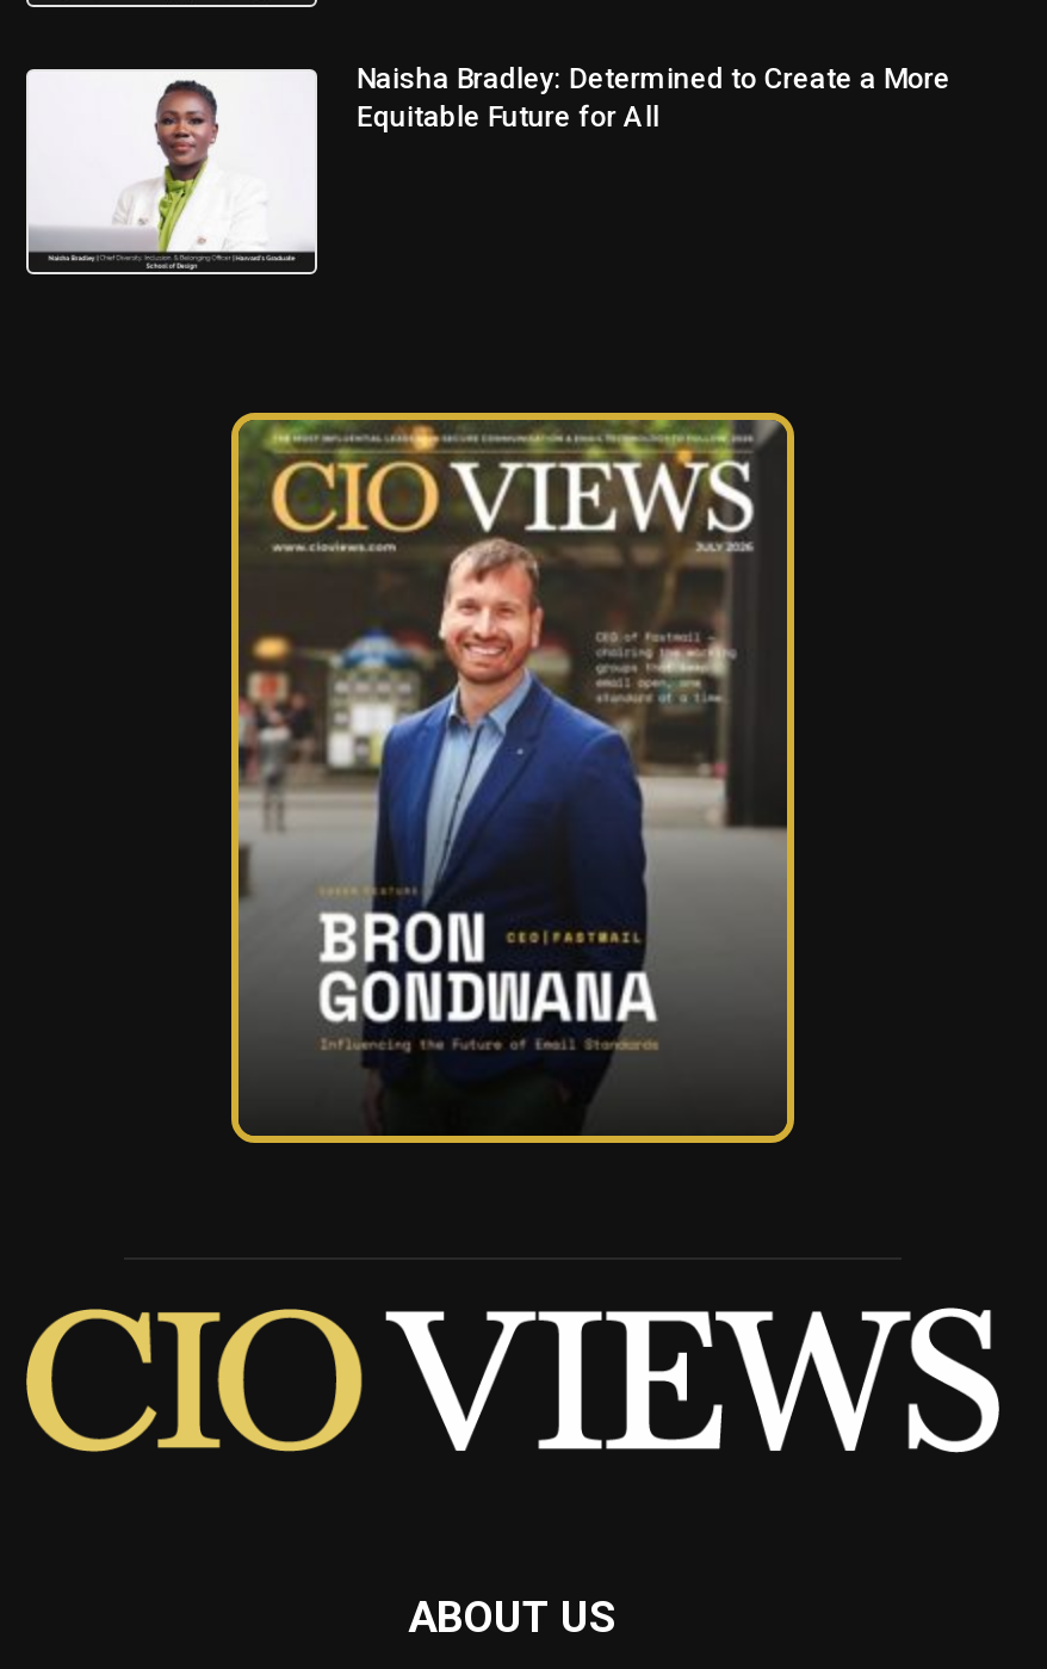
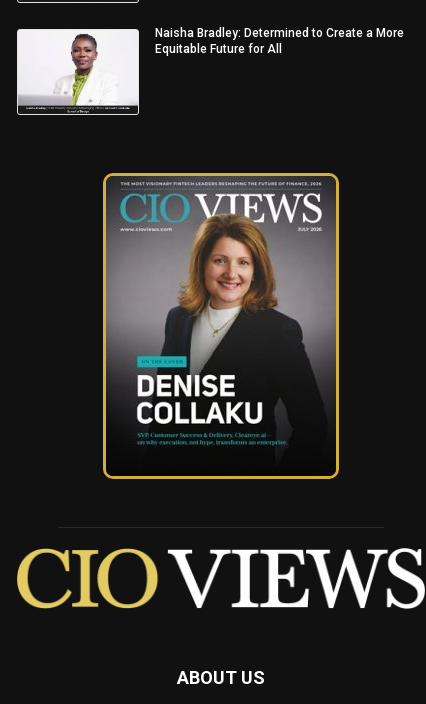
- [image]
+ [image]
